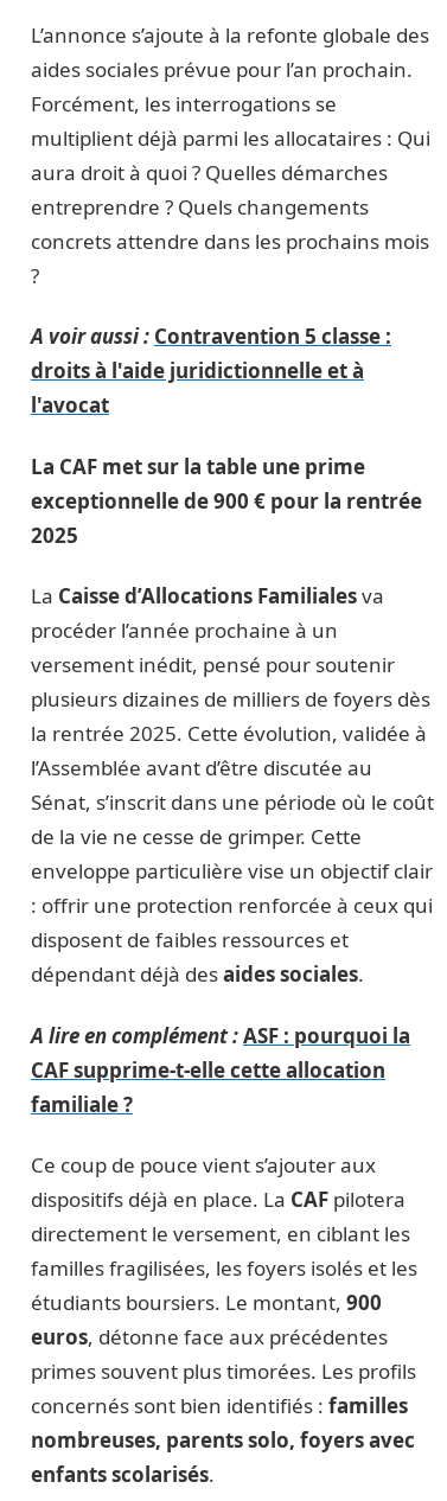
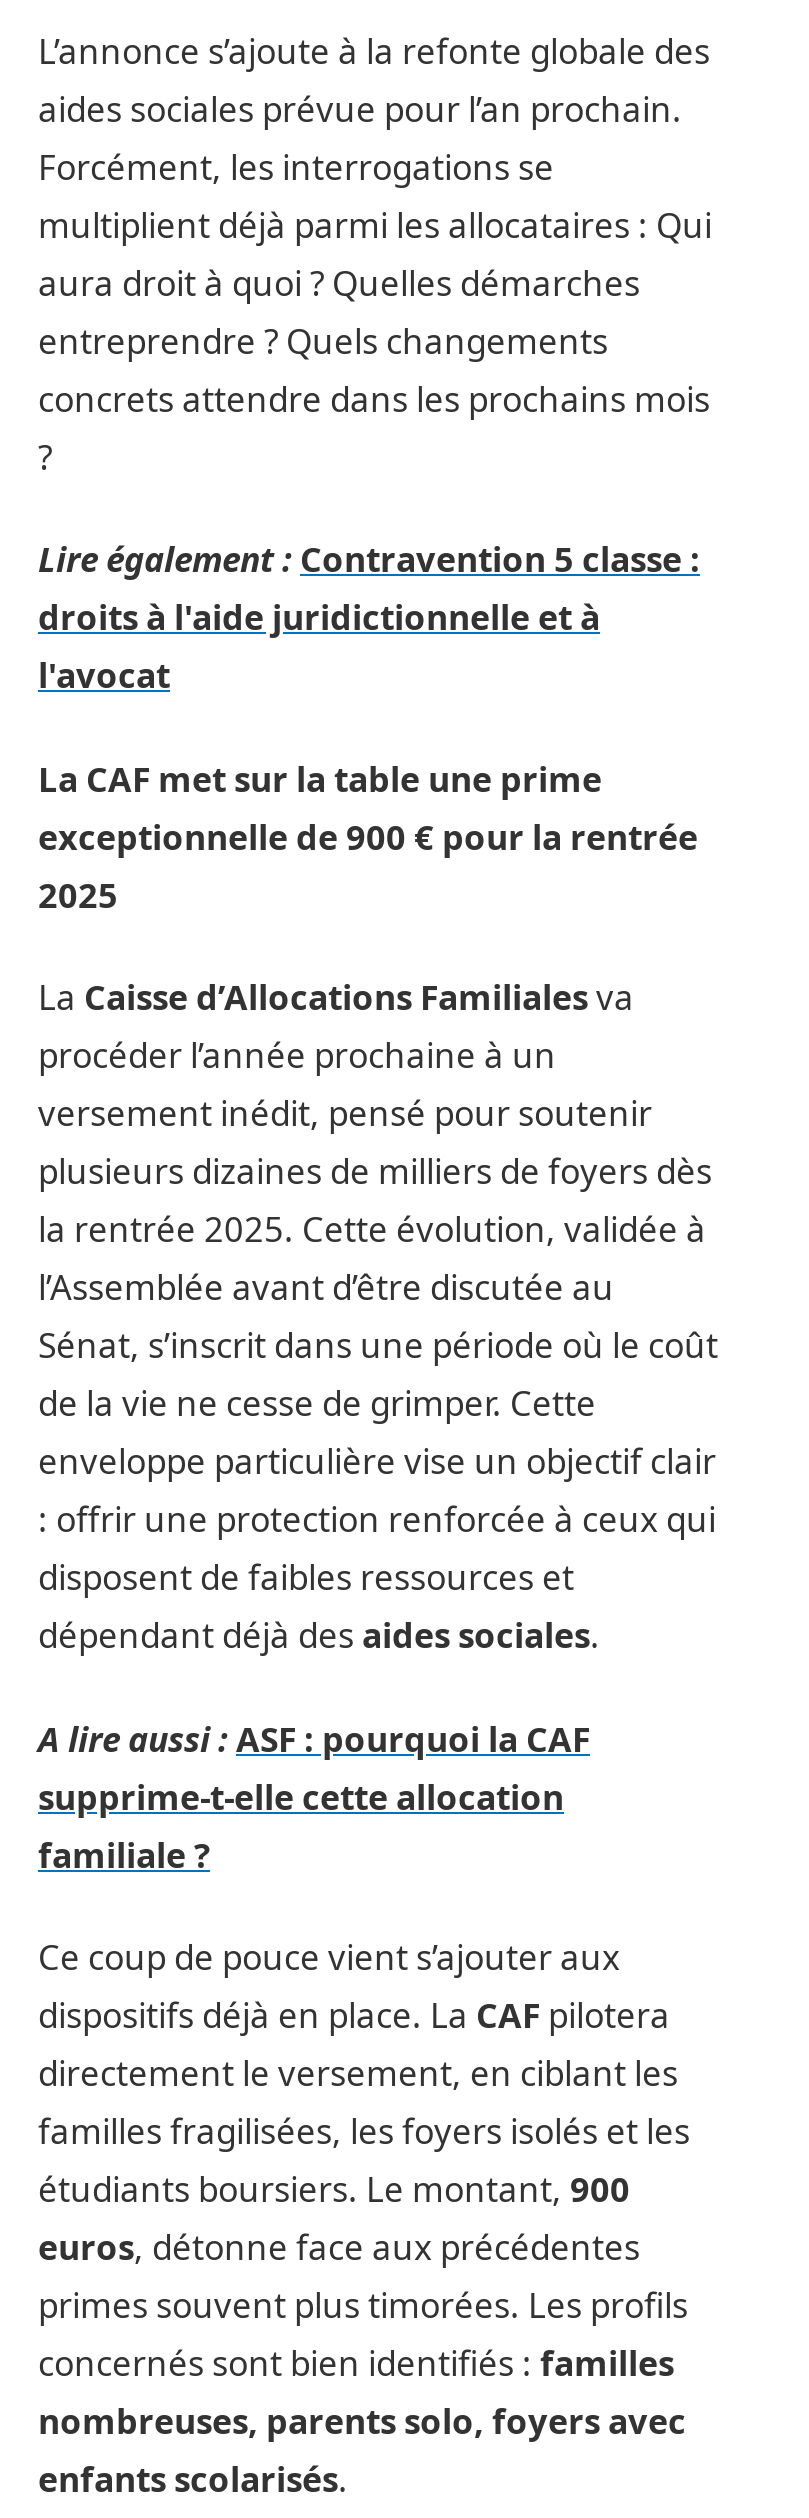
- A voir aussi : Contravention 5 classe :
+ Lire également : Contravention 5 classe :

- A lire en complément : ASF : pourquoi la
- CAF supprime-t-elle cette allocation
+ A lire aussi : ASF : pourquoi la CAF
+ supprime-t-elle cette allocation
